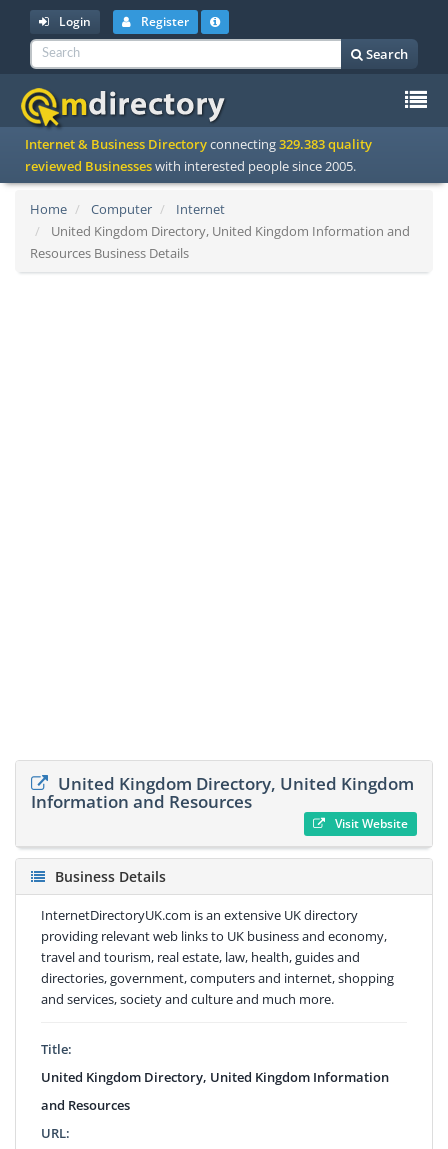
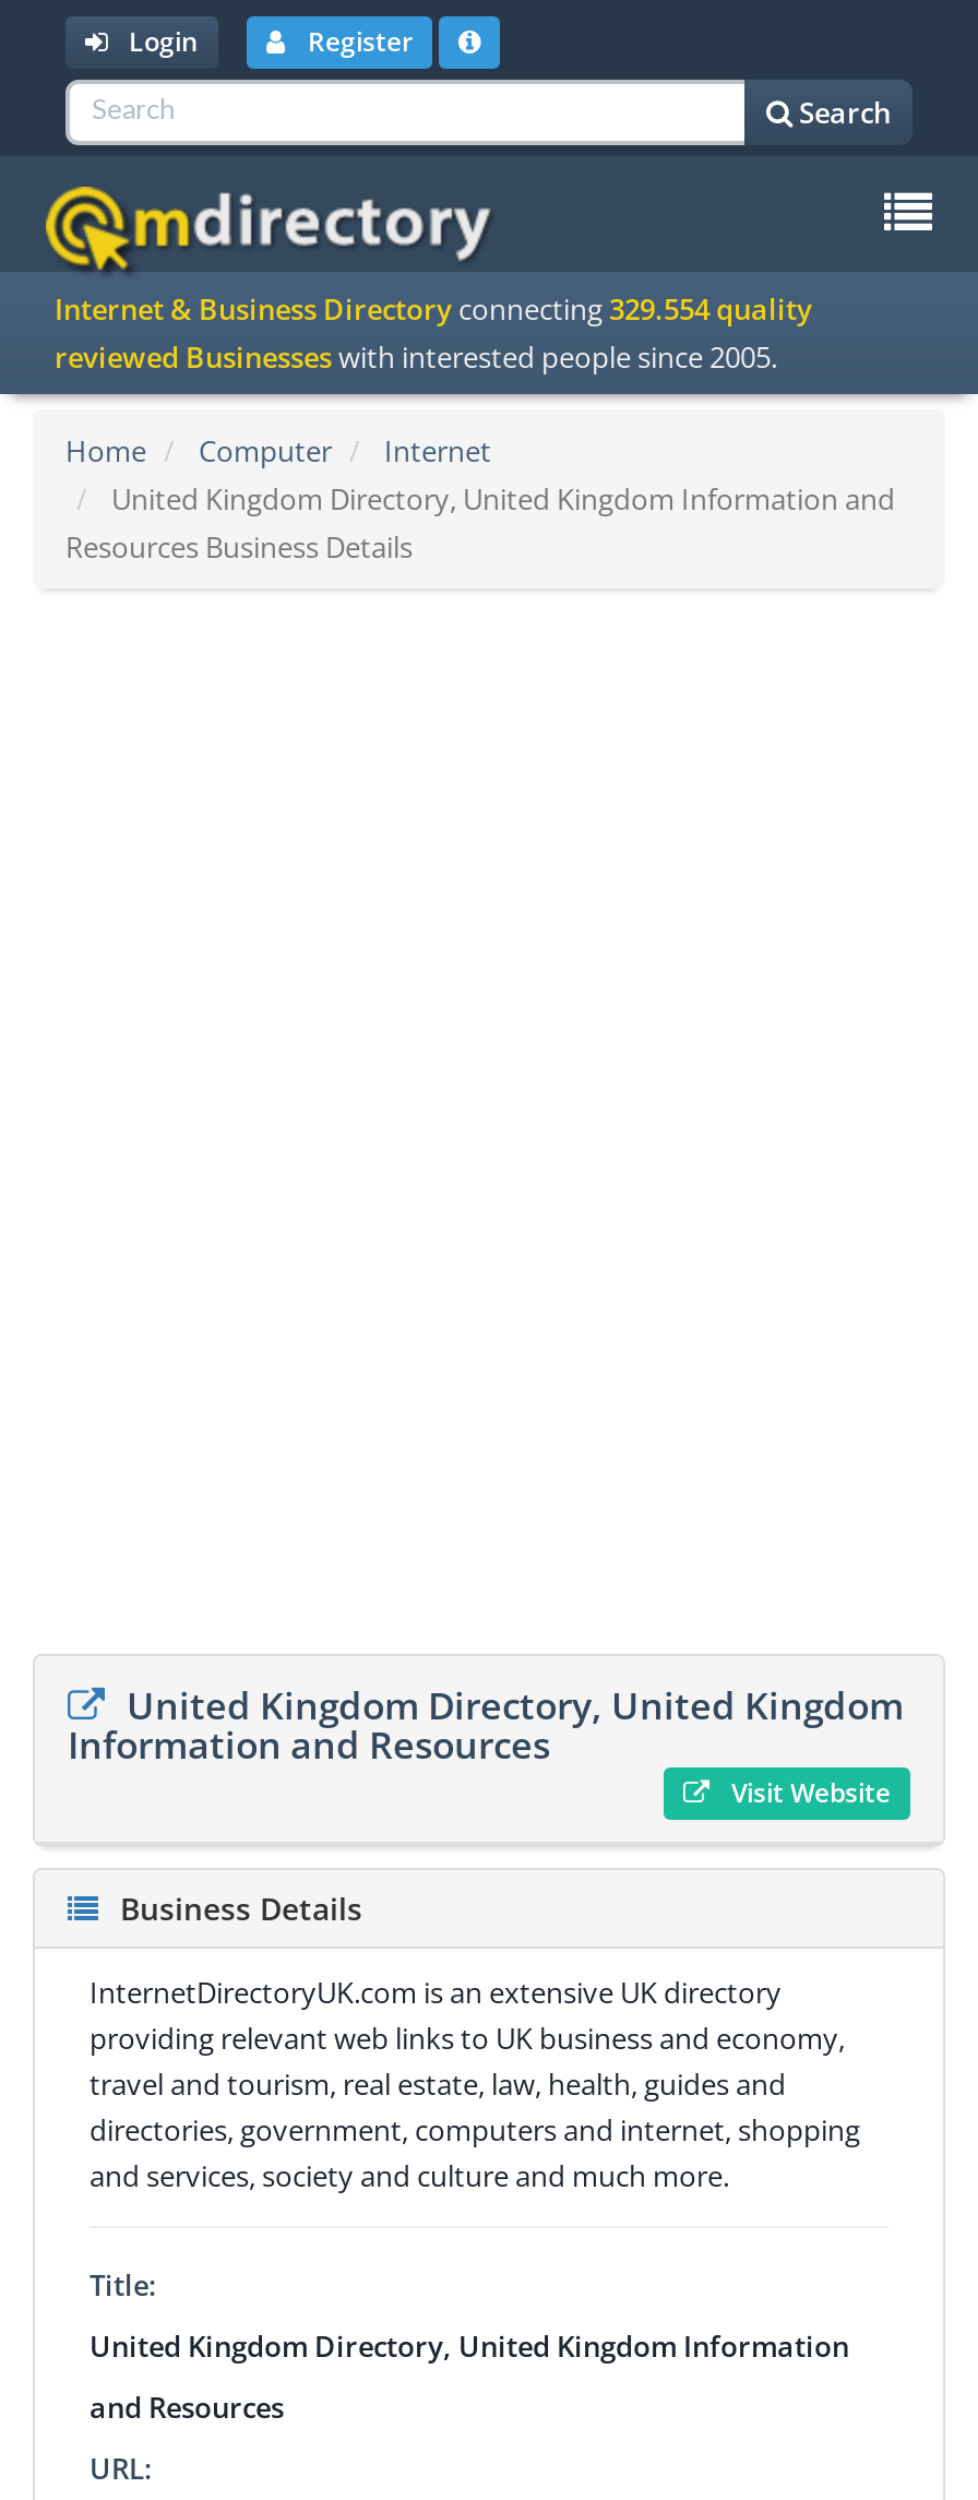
- Internet & Business Directory connecting 329.383 quality
+ Internet & Business Directory connecting 329.554 quality
